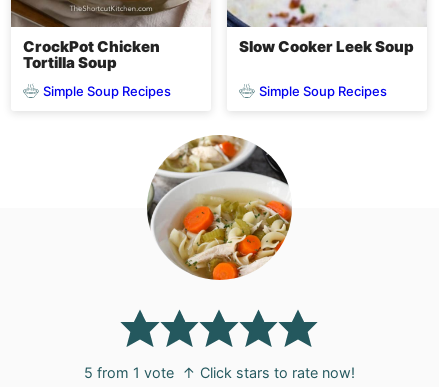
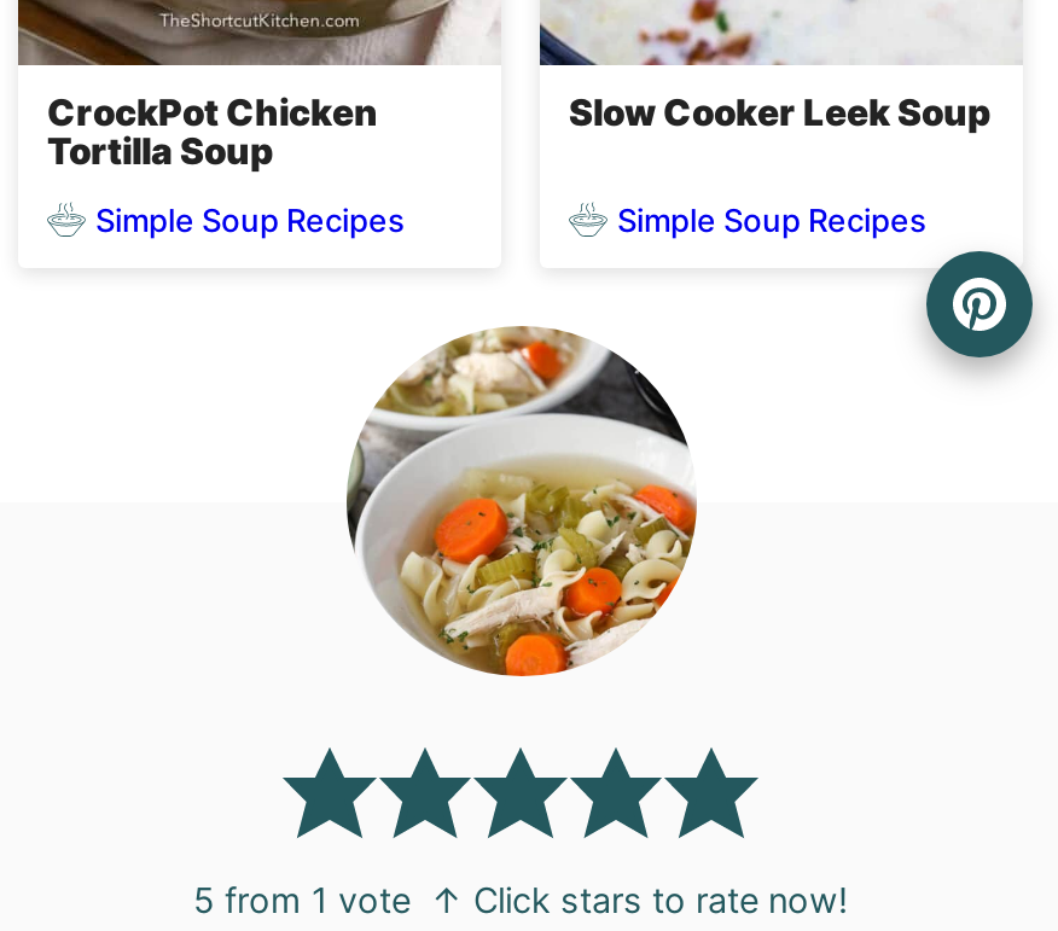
+ [image]
